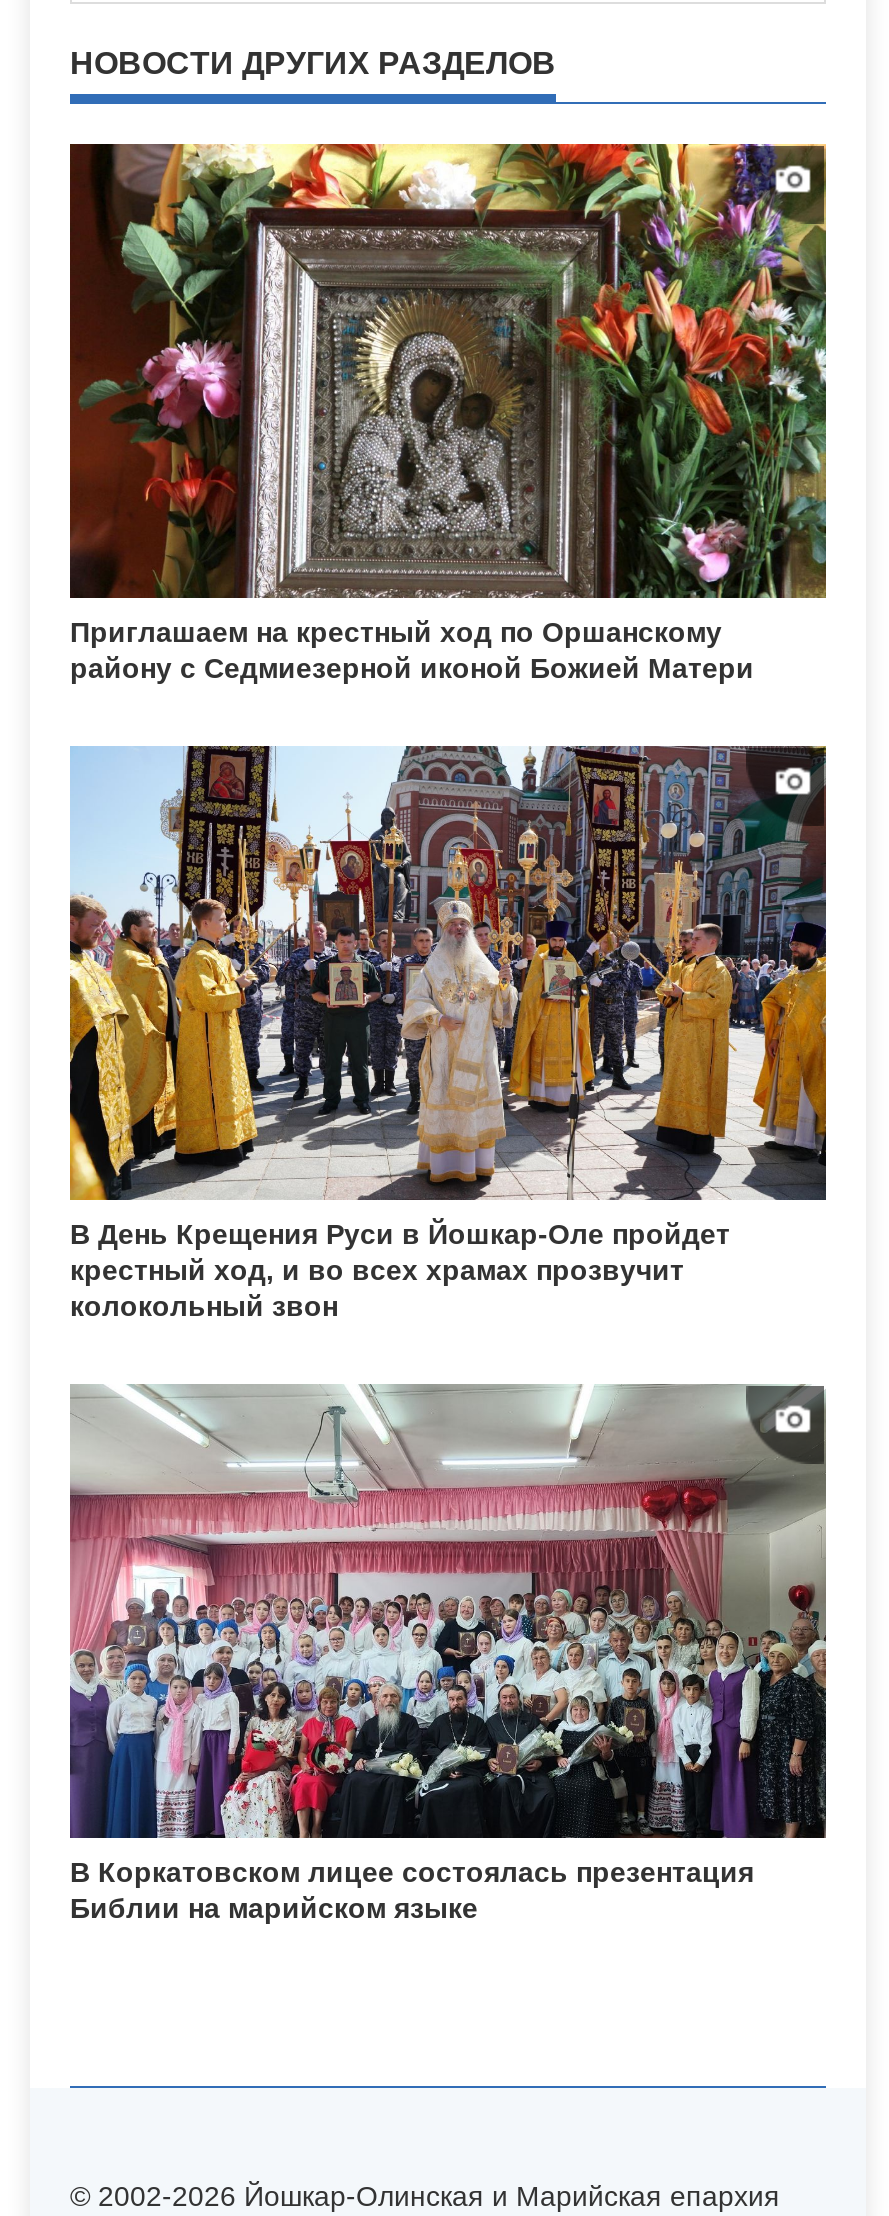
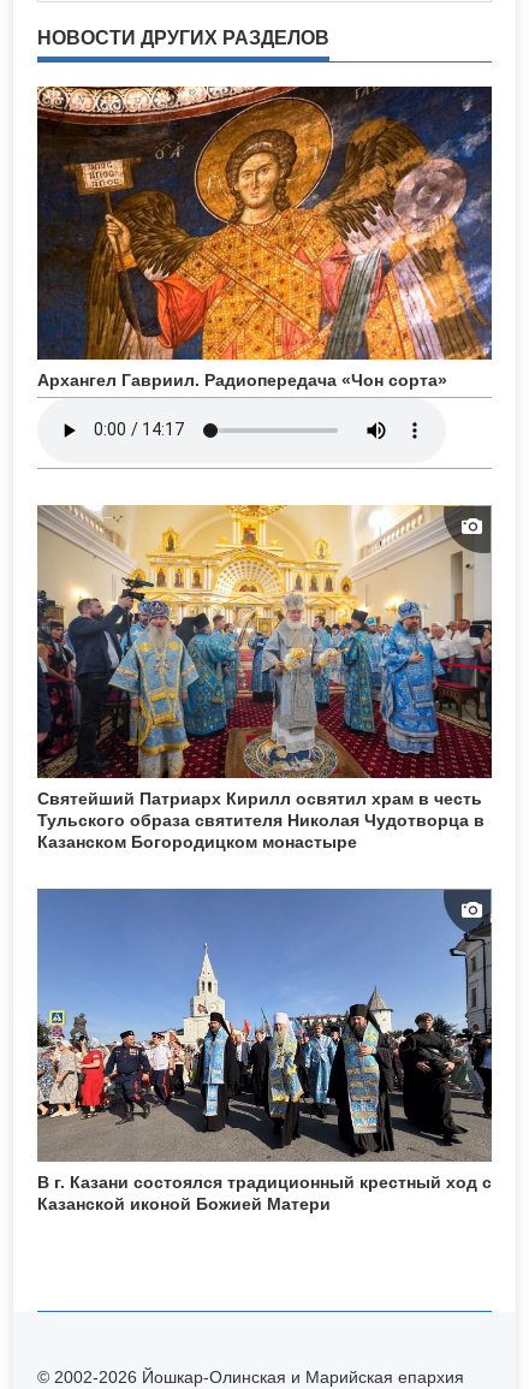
- [image]
- Приглашаем на крестный ход по Оршанскому
- району с Седмиезерной иконой Божией Матери
+ [image]
+ Архангел Гавриил. Радиопередача «Чон сорта»

- [image]
- В День Крещения Руси в Йошкар-Оле пройдет
- крестный ход, и во всех храмах прозвучит
- колокольный звон
+ [image]
+ Святейший Патриарх Кирилл освятил храм в честь
+ Тульского образа святителя Николая Чудотворца в
+ Казанском Богородицком монастыре

- [image]
- В Коркатовском лицее состоялась презентация
- Библии на марийском языке
+ [image]
+ В г. Казани состоялся традиционный крестный ход с
+ Казанской иконой Божией Матери
